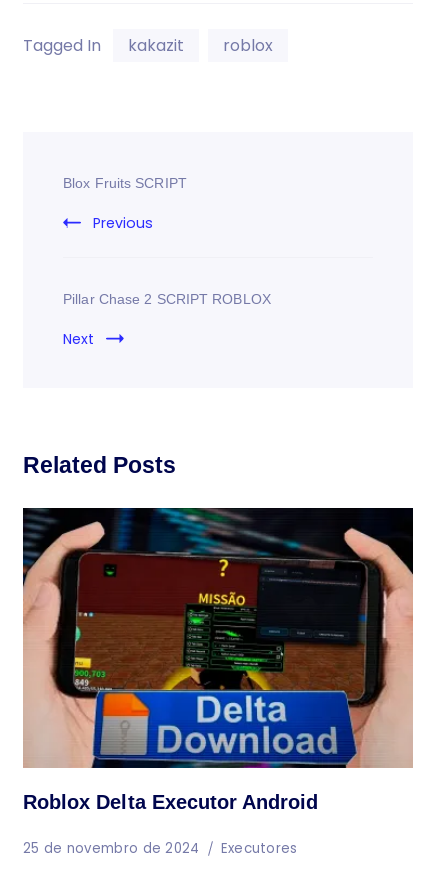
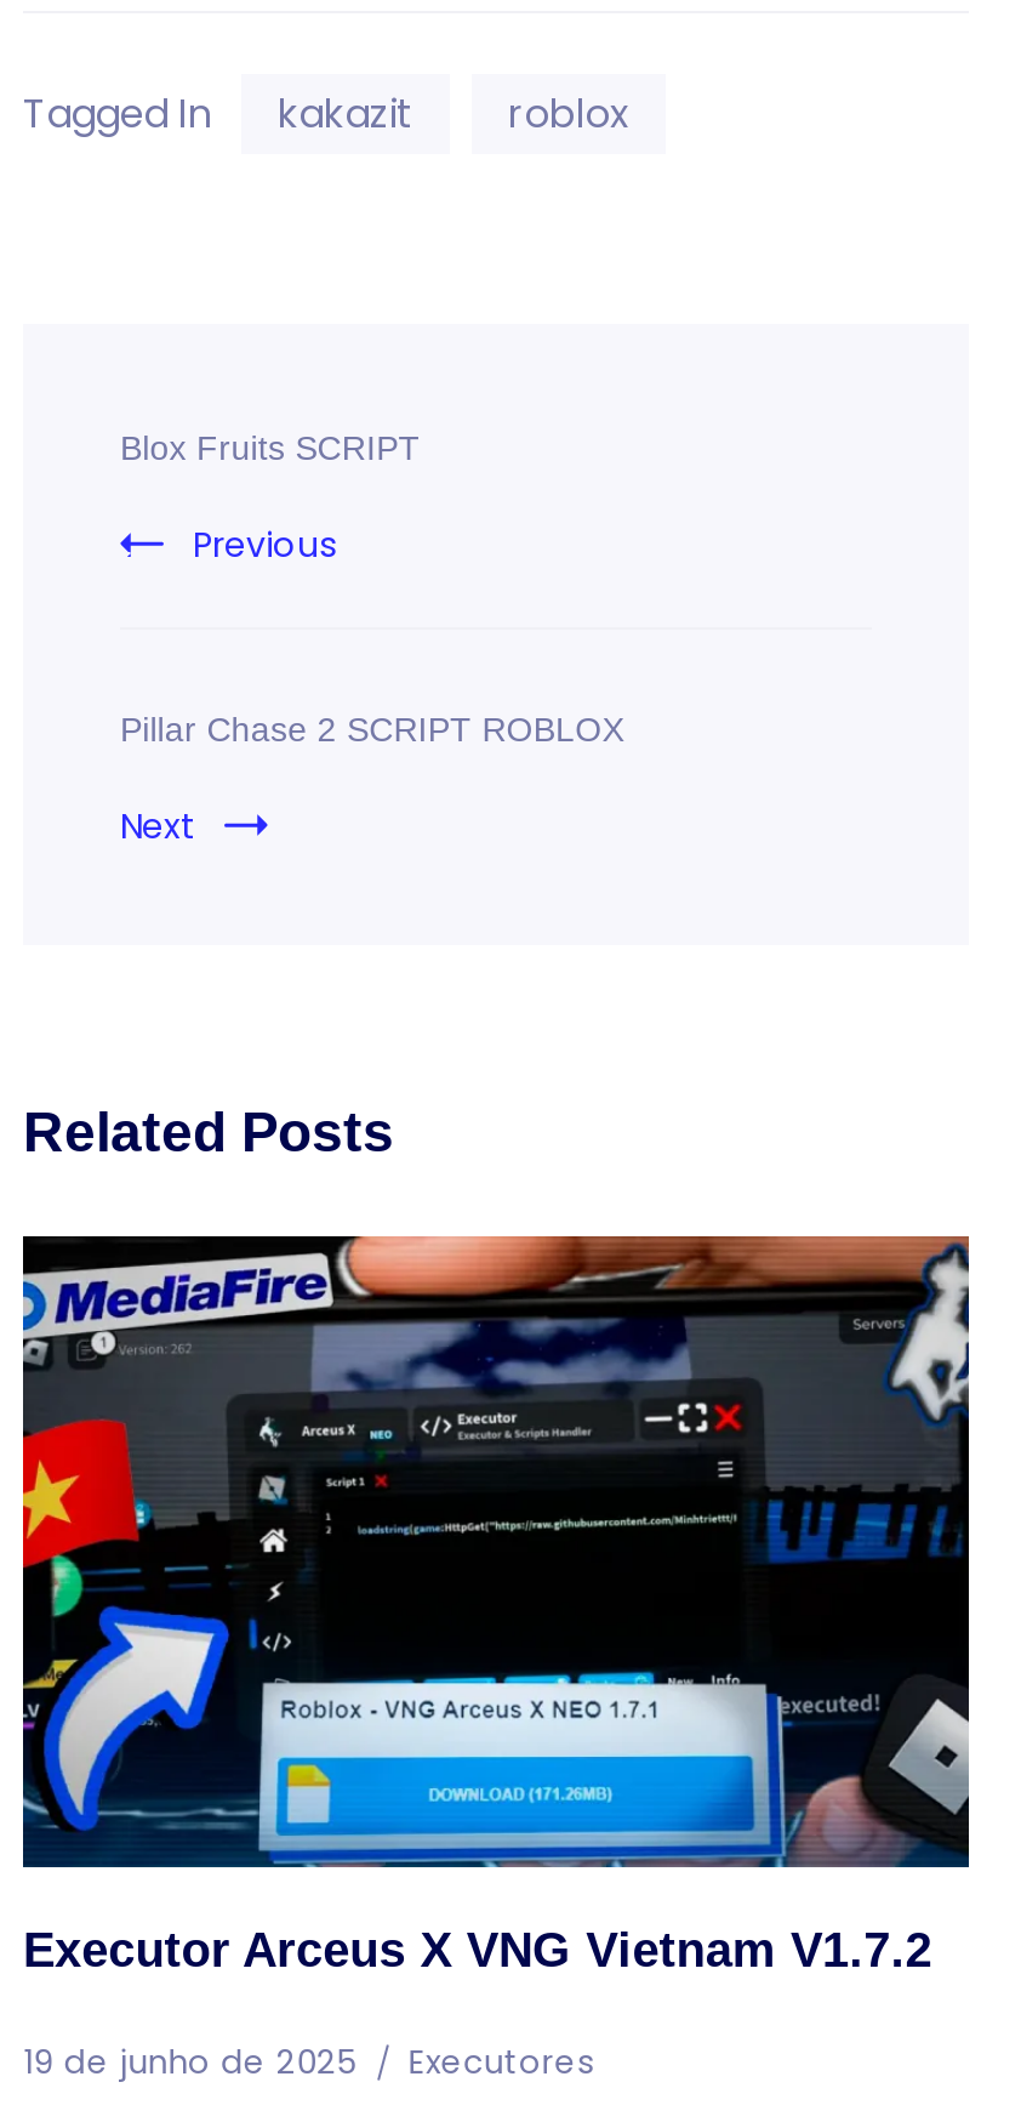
- [image]
- Roblox Delta Executor Android
+ [image]
+ Executor Arceus X VNG Vietnam V1.7.2

- 25 de novembro de 2024
+ 19 de junho de 2025
